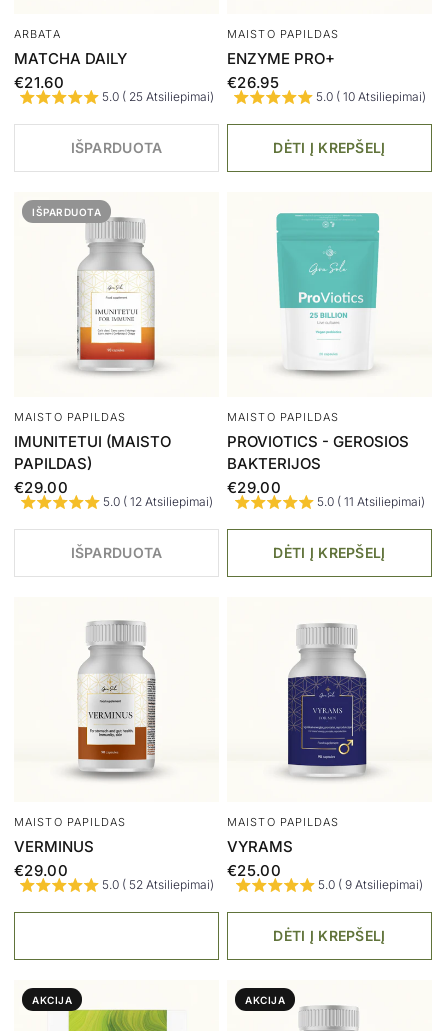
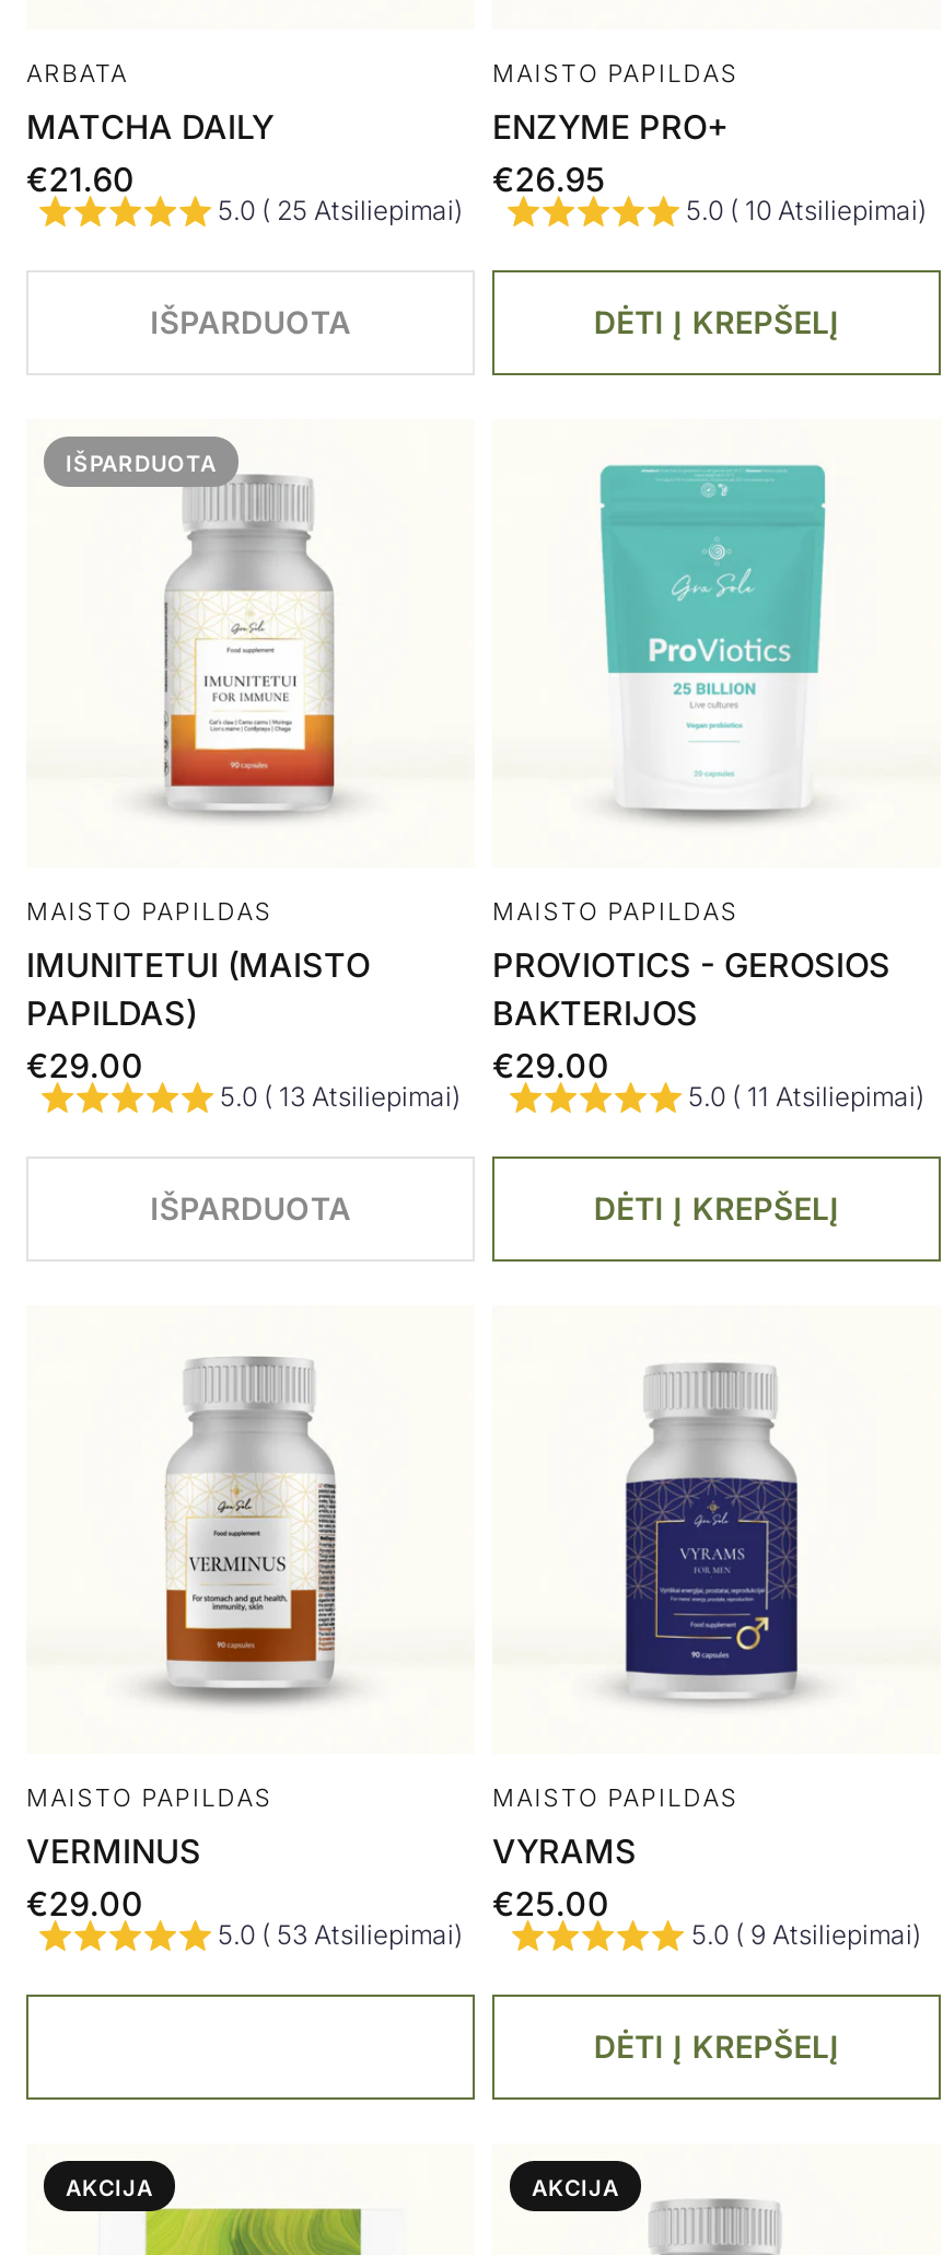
- 5.0 ( 12 Atsiliepimai)
+ 5.0 ( 13 Atsiliepimai)

- 5.0 ( 52 Atsiliepimai)
+ 5.0 ( 53 Atsiliepimai)
